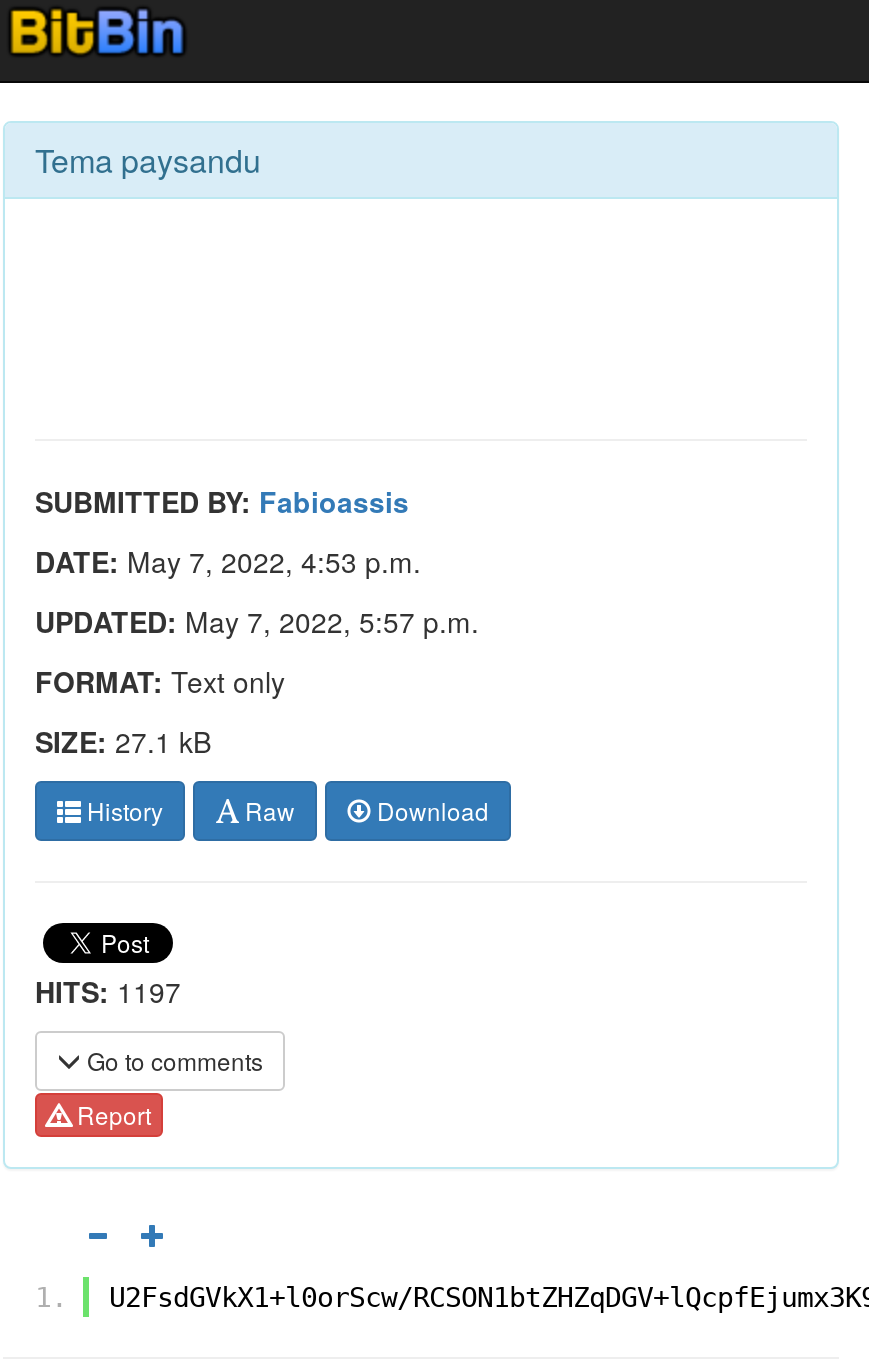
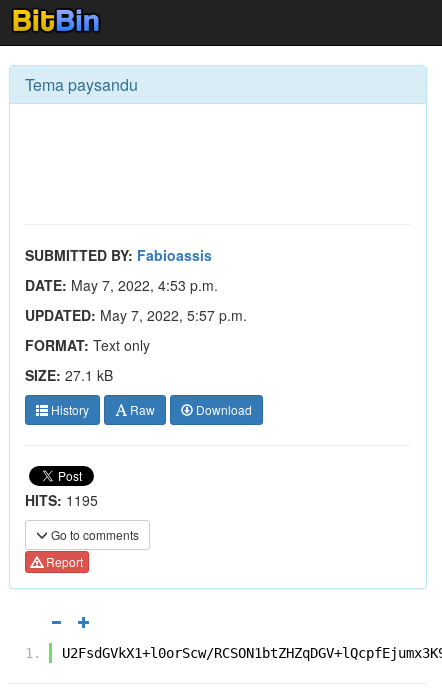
- HITS: 1197
+ HITS: 1195
